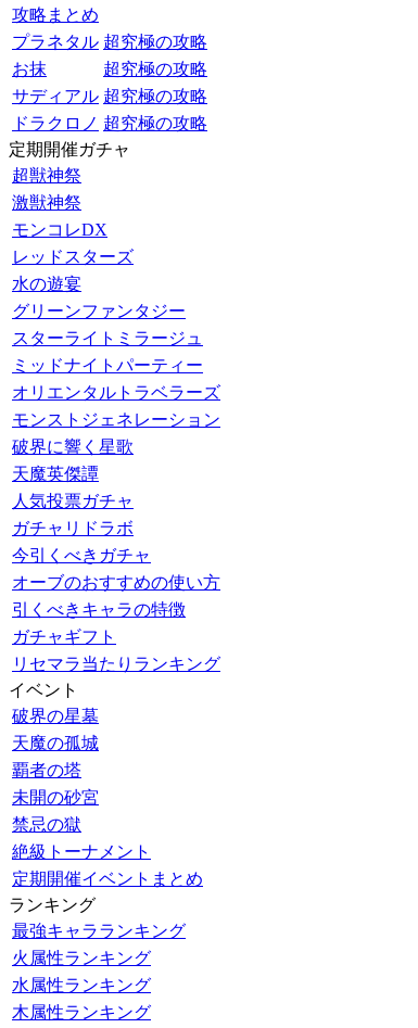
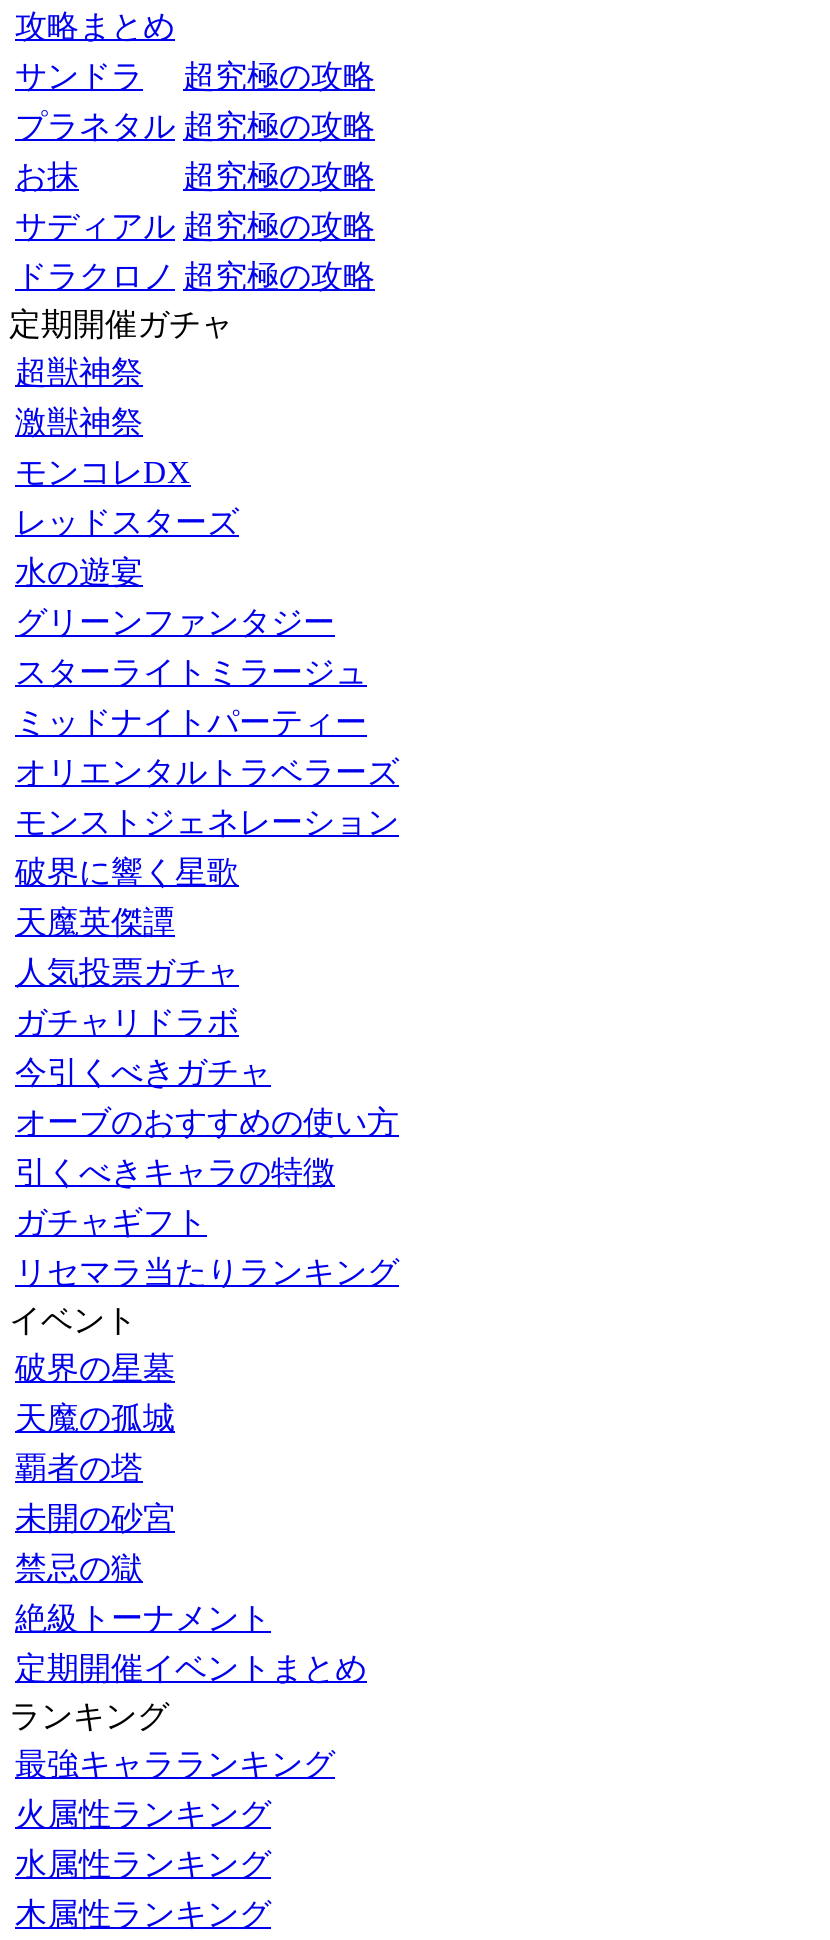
+ サンドラ
+ 超究極の攻略
